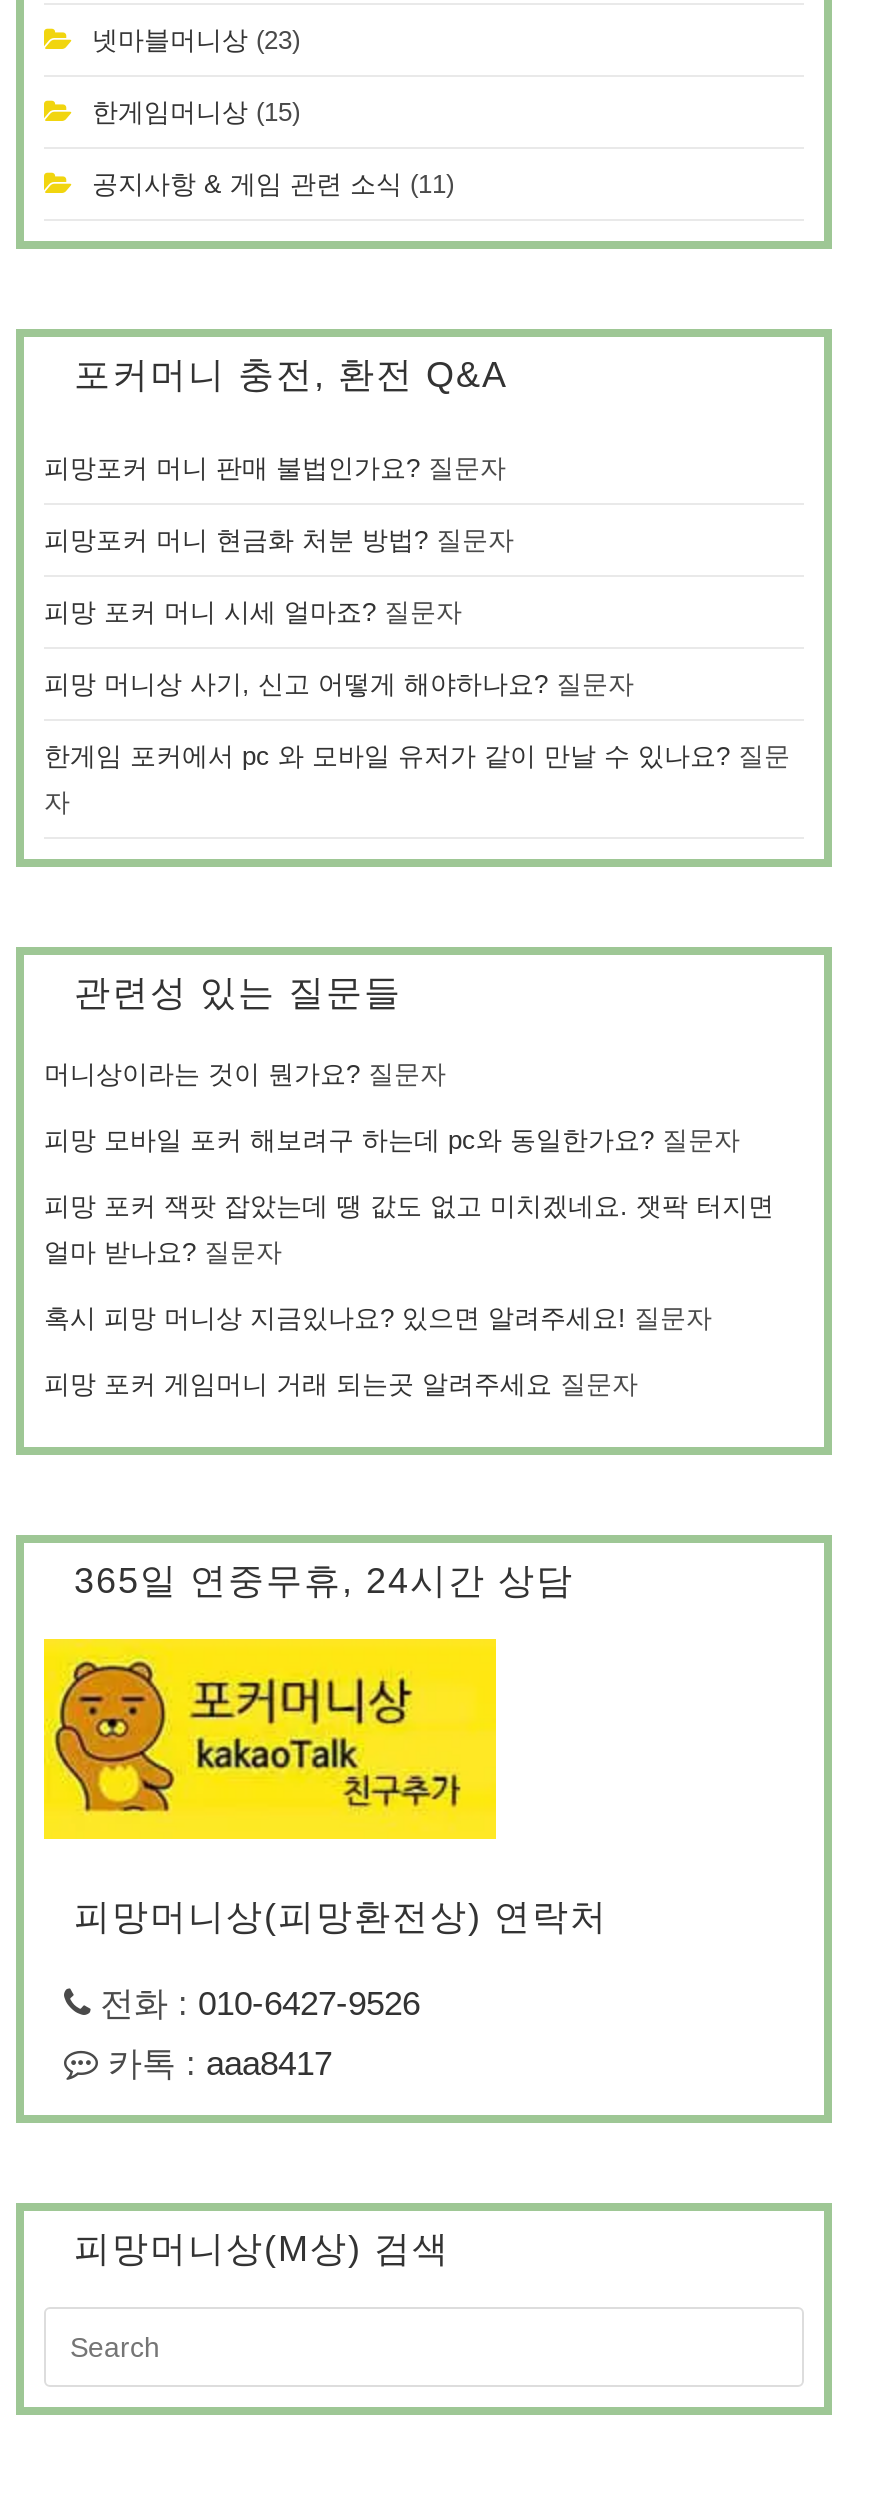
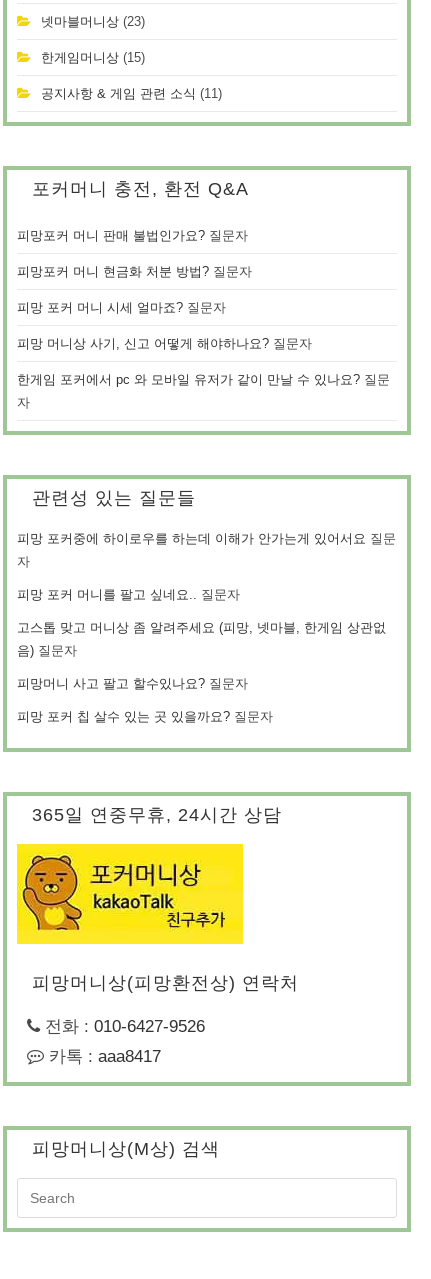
- 머니상이라는 것이 뭔가요? 질문자
- 피망 모바일 포커 해보려구 하는데 pc와 동일한가요? 질문자
- 피망 포커 잭팟 잡았는데 땡 값도 없고 미치겠네요. 잿팍 터지면
- 얼마 받나요? 질문자
- 혹시 피망 머니상 지금있나요? 있으면 알려주세요! 질문자
- 피망 포커 게임머니 거래 되는곳 알려주세요 질문자
+ 피망 포커중에 하이로우를 하는데 이해가 안가는게 있어서요 질문
+ 자
+ 피망 포커 머니를 팔고 싶네요.. 질문자
+ 고스톱 맞고 머니상 좀 알려주세요 (피망, 넷마블, 한게임 상관없
+ 음) 질문자
+ 피망머니 사고 팔고 할수있나요? 질문자
+ 피망 포커 칩 살수 있는 곳 있을까요? 질문자
